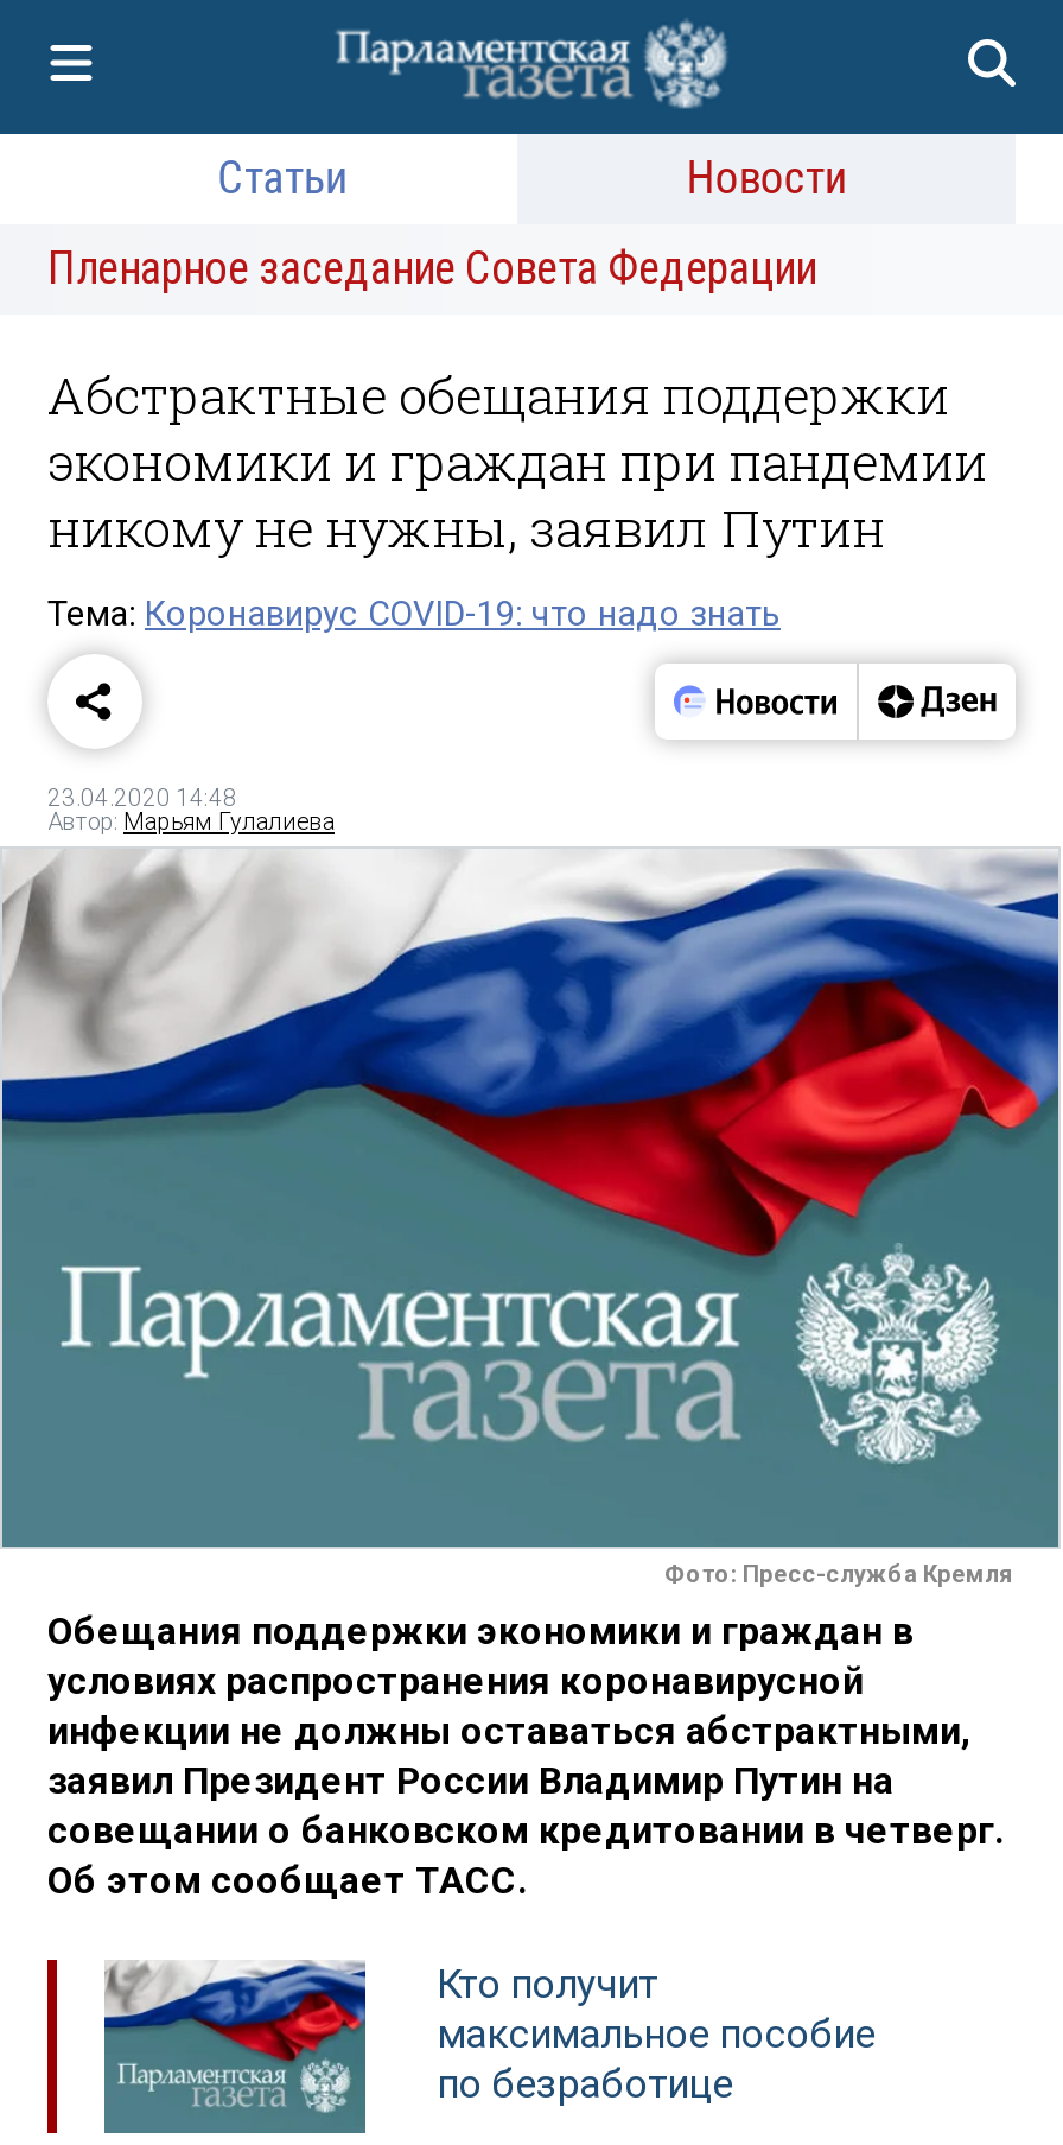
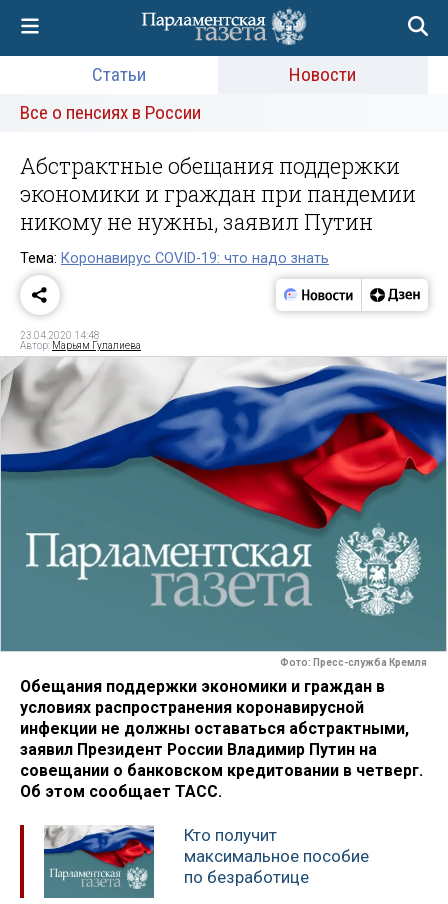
- Пленарное заседание Совета Федерации
+ Все о пенсиях в России
